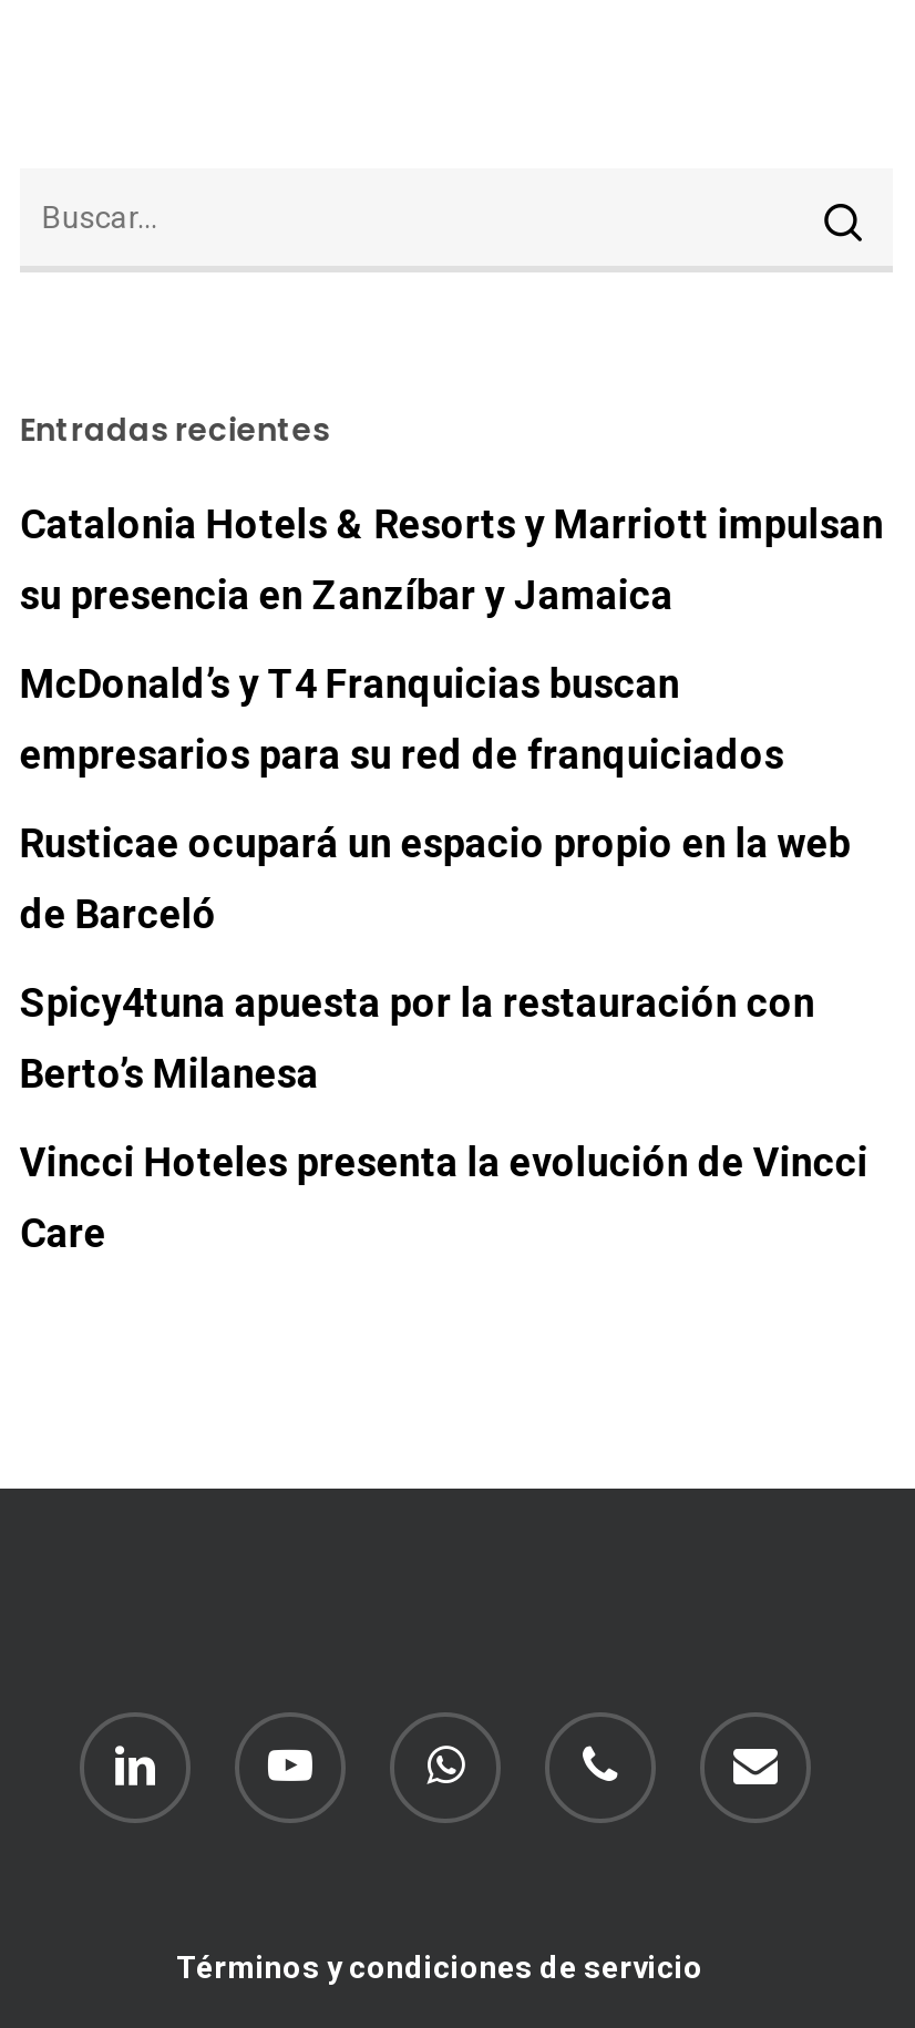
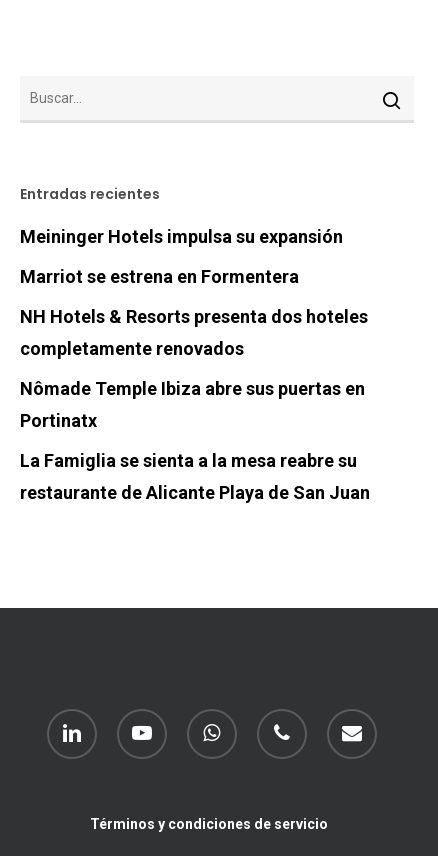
- Catalonia Hotels & Resorts y Marriott impulsan
- su presencia en Zanzíbar y Jamaica
- McDonald’s y T4 Franquicias buscan
- empresarios para su red de franquiciados
- Rusticae ocupará un espacio propio en la web
- de Barceló
- Spicy4tuna apuesta por la restauración con
- Berto’s Milanesa
- Vincci Hoteles presenta la evolución de Vincci
- Care
+ Meininger Hotels impulsa su expansión
+ Marriot se estrena en Formentera
+ NH Hotels & Resorts presenta dos hoteles
+ completamente renovados
+ Nômade Temple Ibiza abre sus puertas en
+ Portinatx
+ La Famiglia se sienta a la mesa reabre su
+ restaurante de Alicante Playa de San Juan
